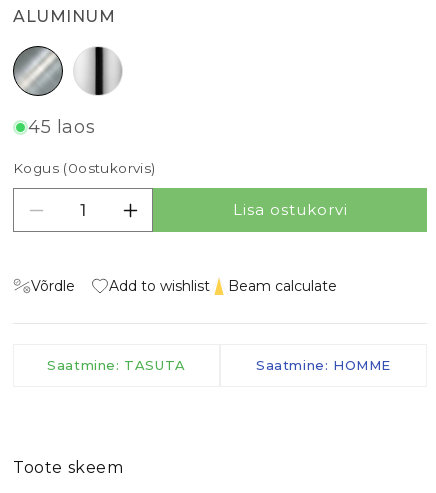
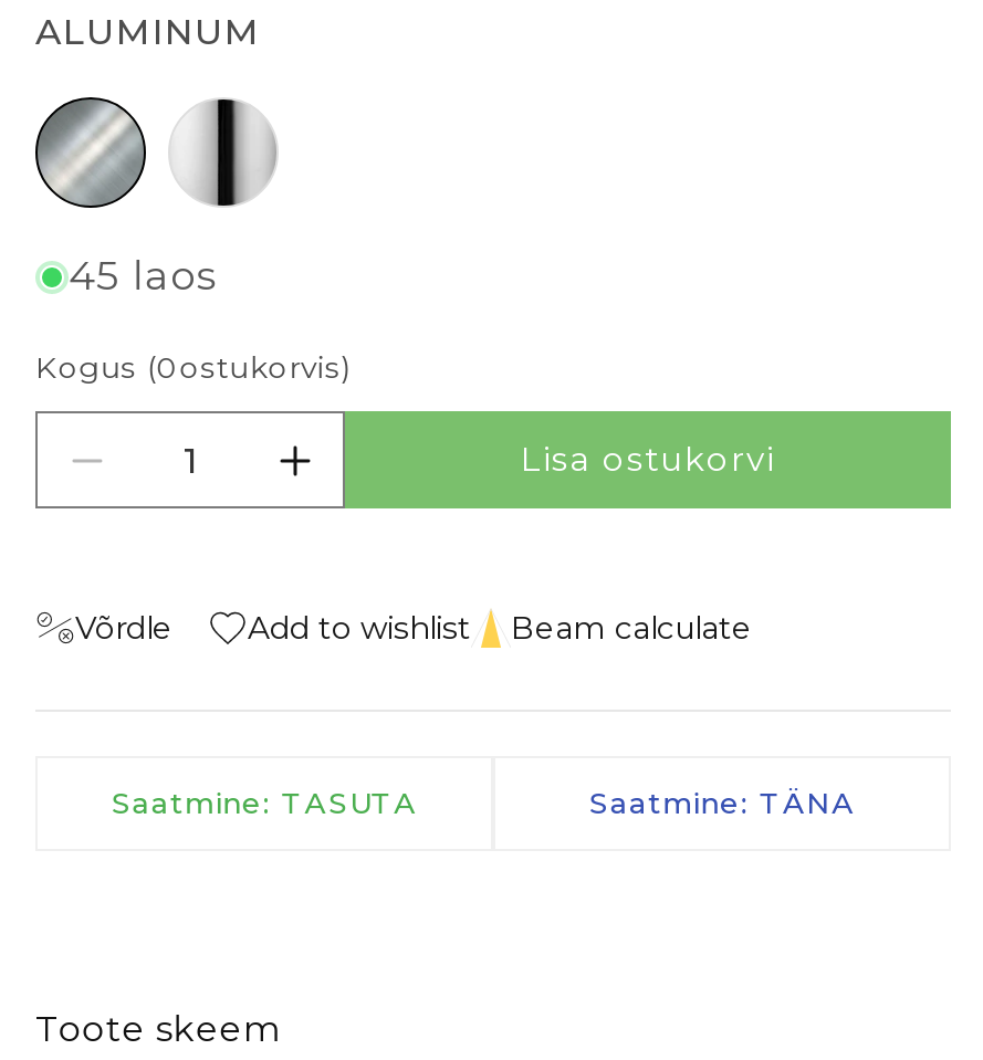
- Saatmine: HOMME
+ Saatmine: TÄNA
